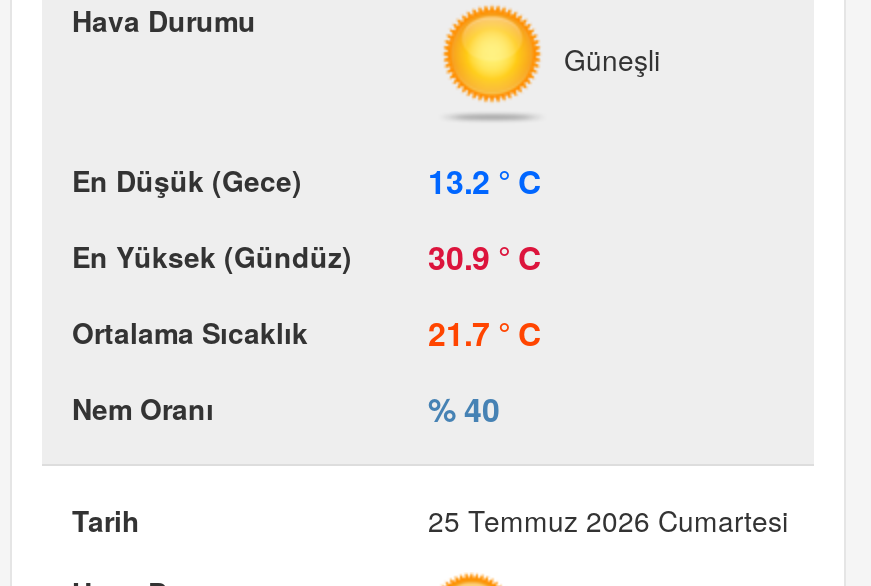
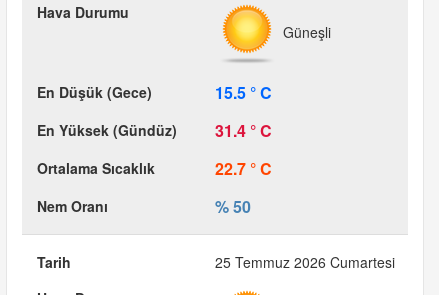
- 13.2 ° C
+ 15.5 ° C

- 30.9 ° C
+ 31.4 ° C

- 21.7 ° C
+ 22.7 ° C

- % 40
+ % 50
